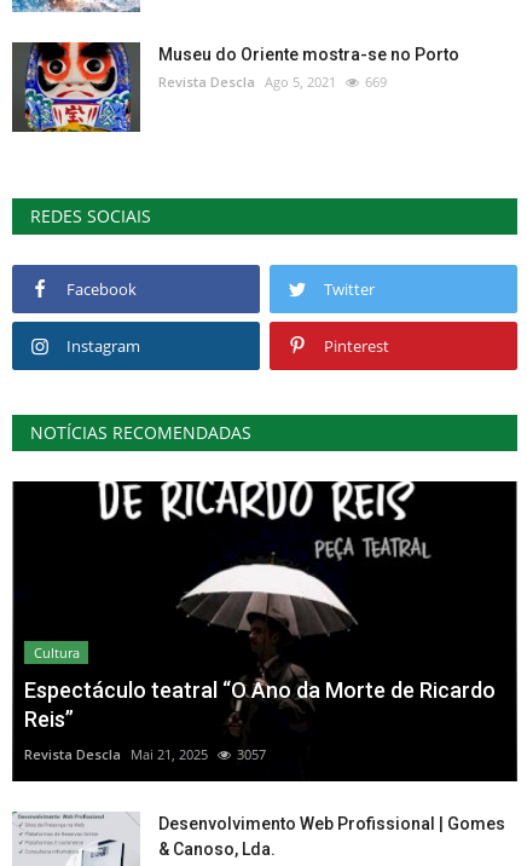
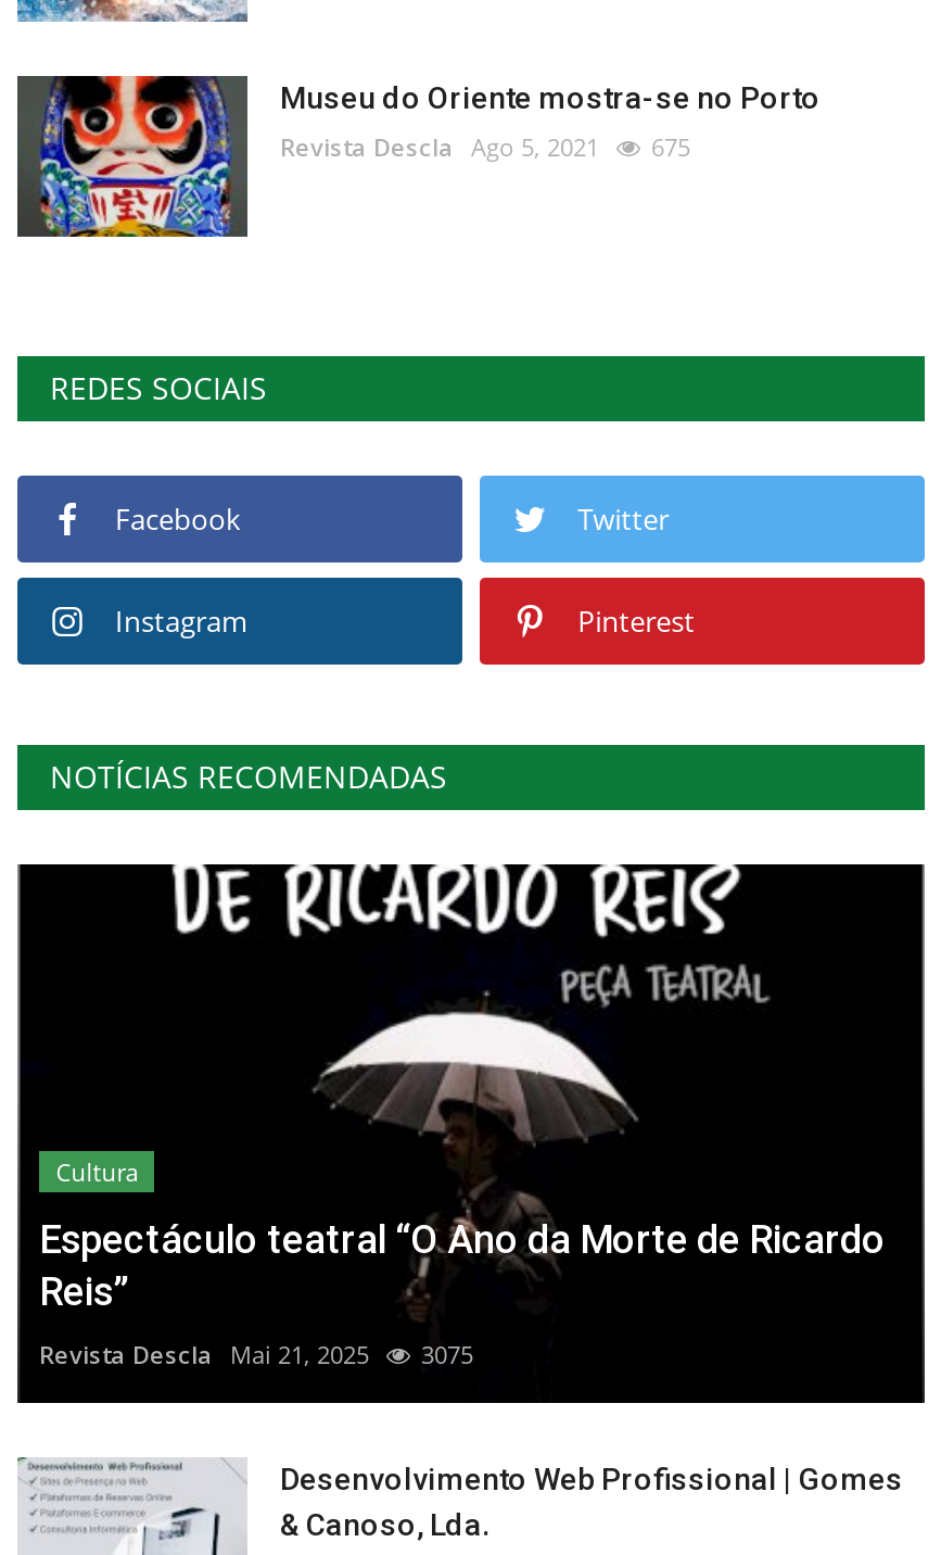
- Revista Descla Ago 5, 2021 669
+ Revista Descla Ago 5, 2021 675

- Revista Descla Mai 21, 2025 3057
+ Revista Descla Mai 21, 2025 3075
